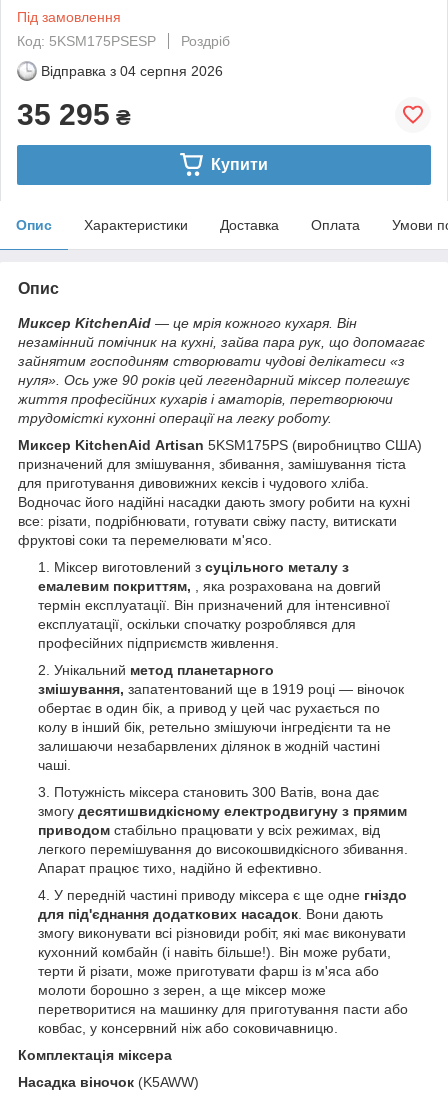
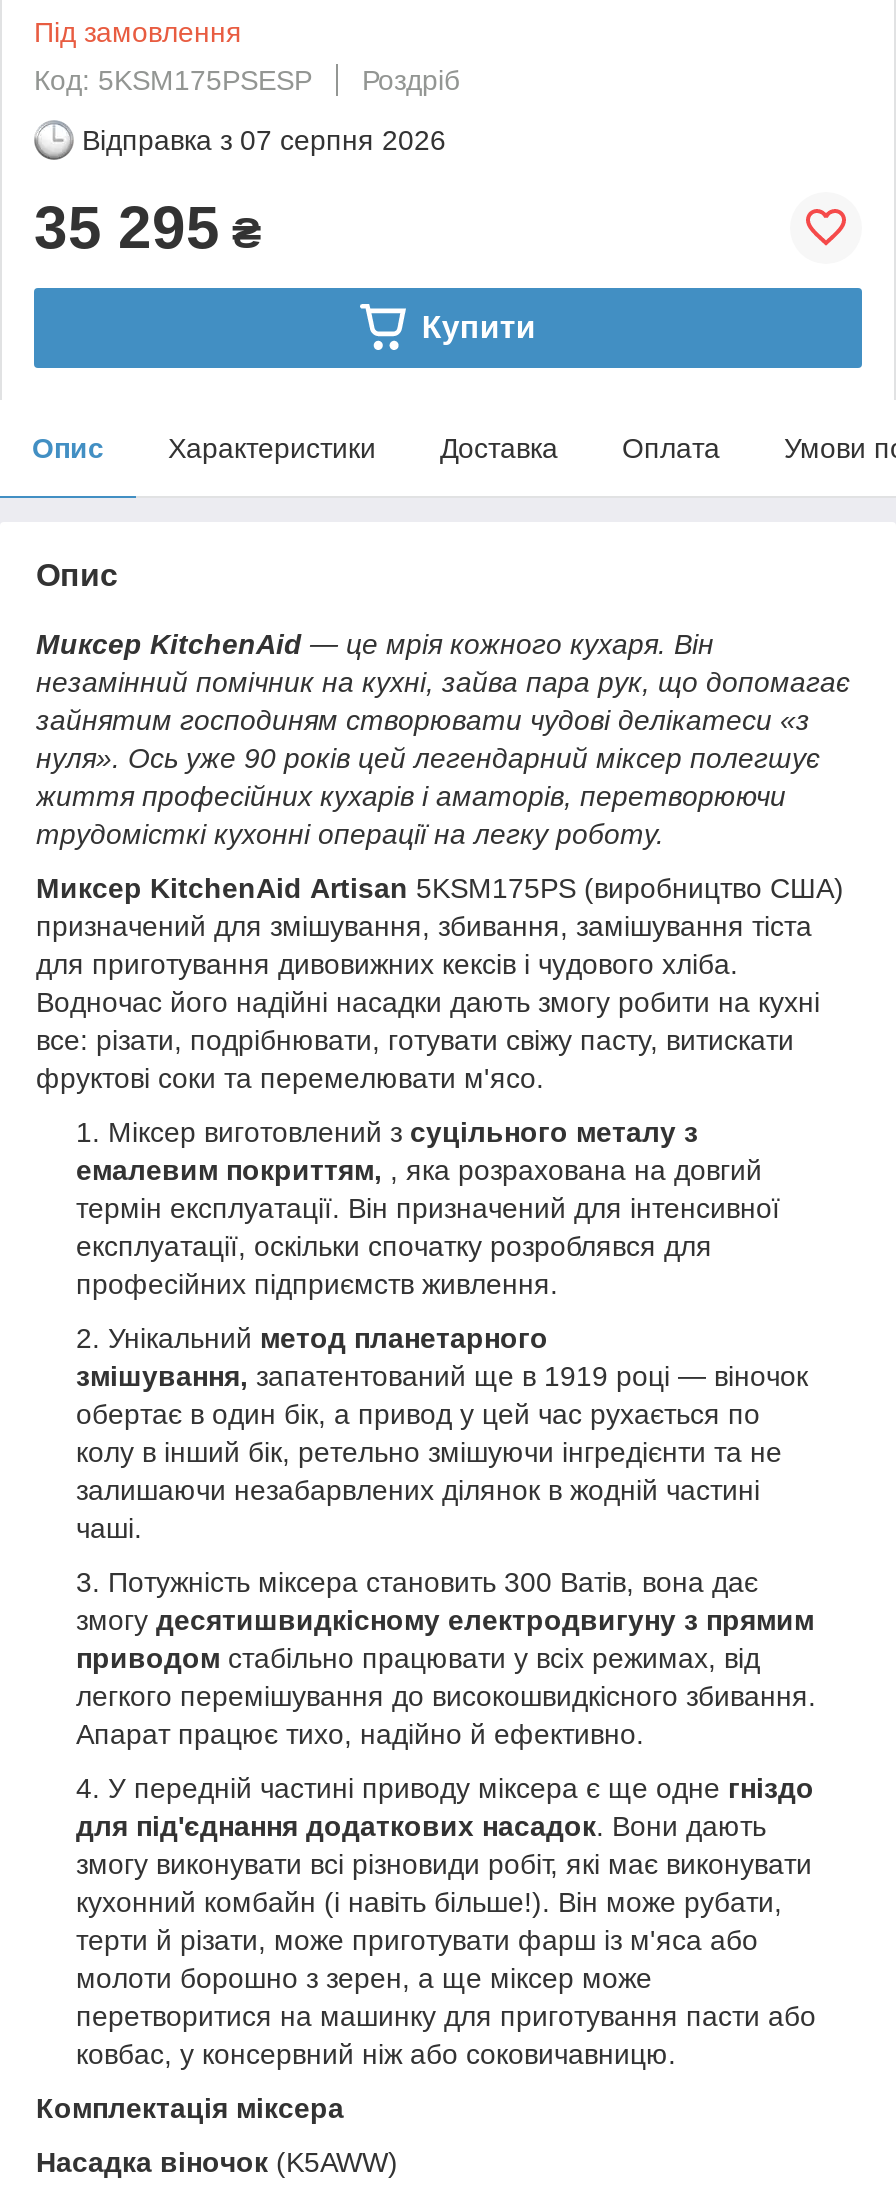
- Відправка з 04 серпня 2026
+ Відправка з 07 серпня 2026
